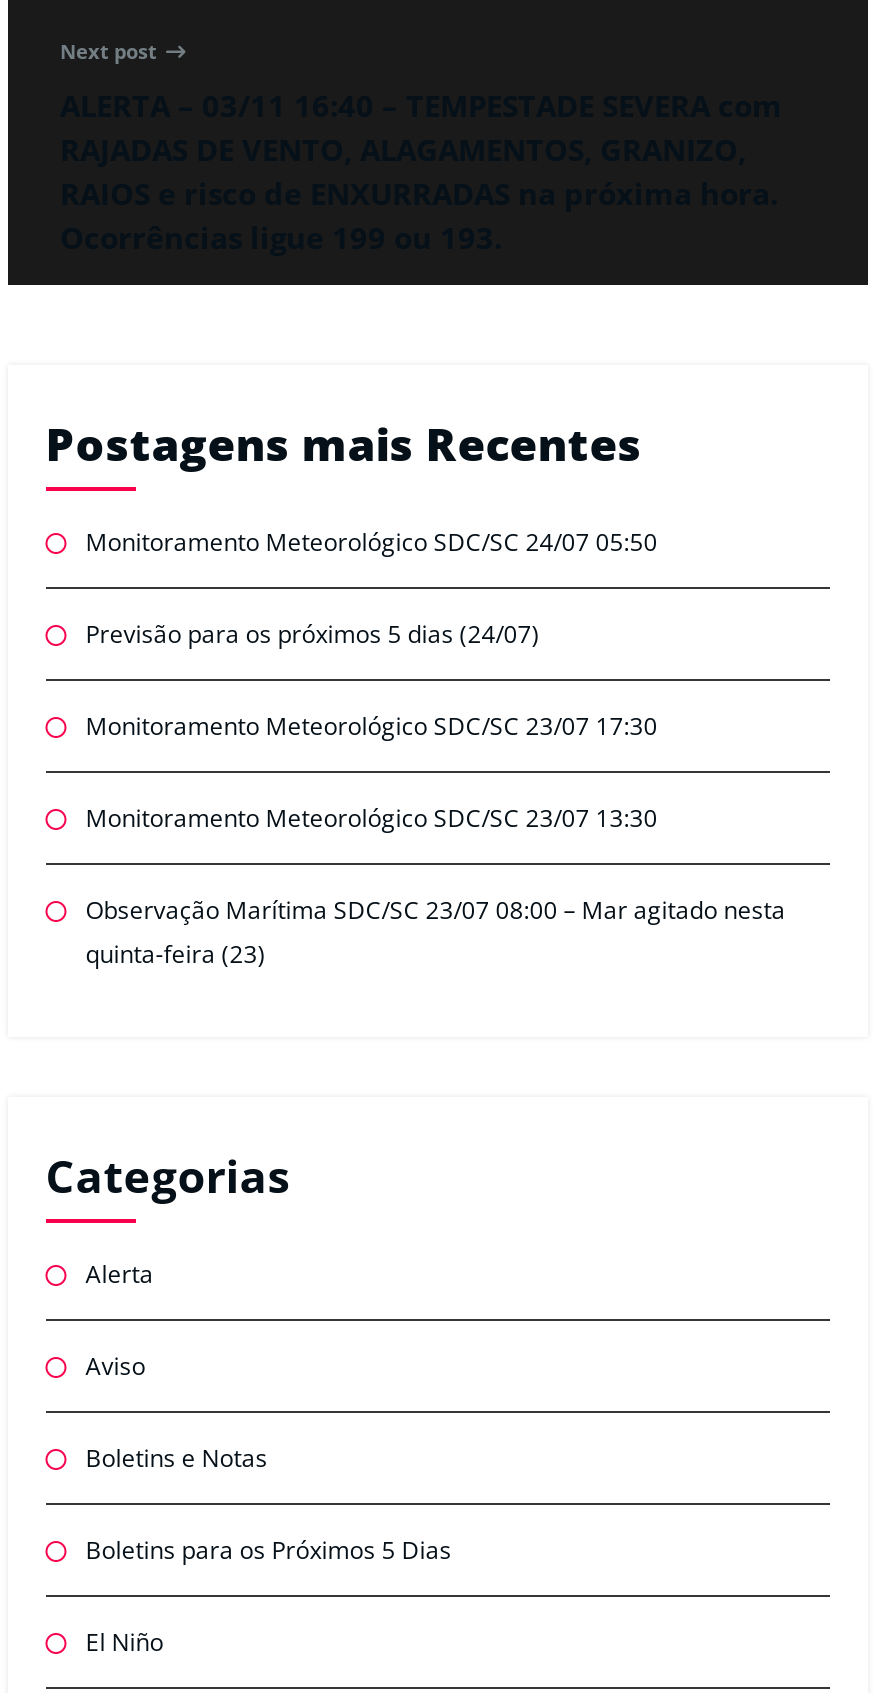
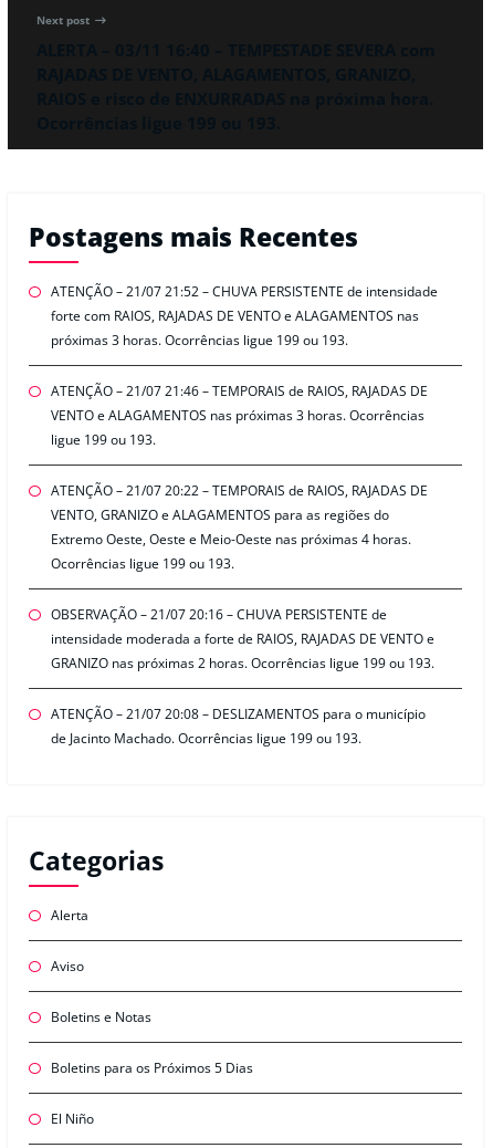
- Monitoramento Meteorológico SDC/SC 24/07 05:50
+ ATENÇÃO – 21/07 21:52 – CHUVA PERSISTENTE de intensidade
+ forte com RAIOS, RAJADAS DE VENTO e ALAGAMENTOS nas
+ próximas 3 horas. Ocorrências ligue 199 ou 193.

- Previsão para os próximos 5 dias (24/07)
+ ATENÇÃO – 21/07 21:46 – TEMPORAIS de RAIOS, RAJADAS DE
+ VENTO e ALAGAMENTOS nas próximas 3 horas. Ocorrências
+ ligue 199 ou 193.

- Monitoramento Meteorológico SDC/SC 23/07 17:30
+ ATENÇÃO – 21/07 20:22 – TEMPORAIS de RAIOS, RAJADAS DE
+ VENTO, GRANIZO e ALAGAMENTOS para as regiões do
+ Extremo Oeste, Oeste e Meio-Oeste nas próximas 4 horas.
+ Ocorrências ligue 199 ou 193.

- Monitoramento Meteorológico SDC/SC 23/07 13:30
+ OBSERVAÇÃO – 21/07 20:16 – CHUVA PERSISTENTE de
+ intensidade moderada a forte de RAIOS, RAJADAS DE VENTO e
+ GRANIZO nas próximas 2 horas. Ocorrências ligue 199 ou 193.

- Observação Marítima SDC/SC 23/07 08:00 – Mar agitado nesta
- quinta-feira (23)
+ ATENÇÃO – 21/07 20:08 – DESLIZAMENTOS para o município
+ de Jacinto Machado. Ocorrências ligue 199 ou 193.
